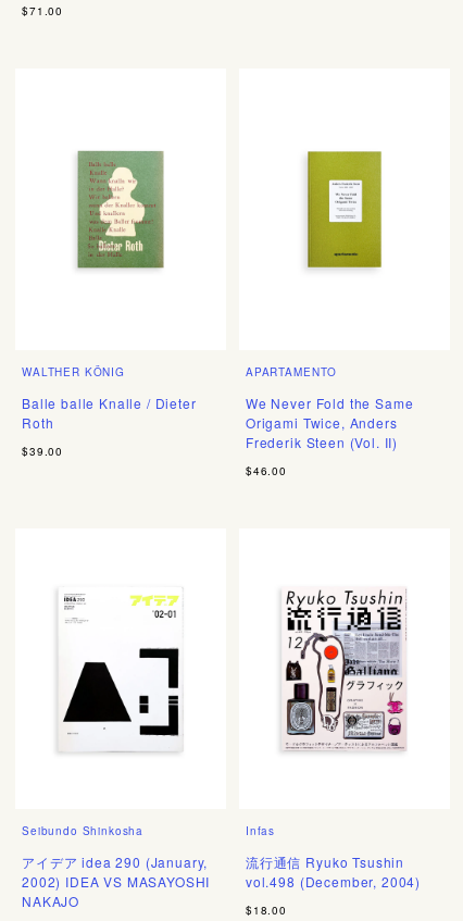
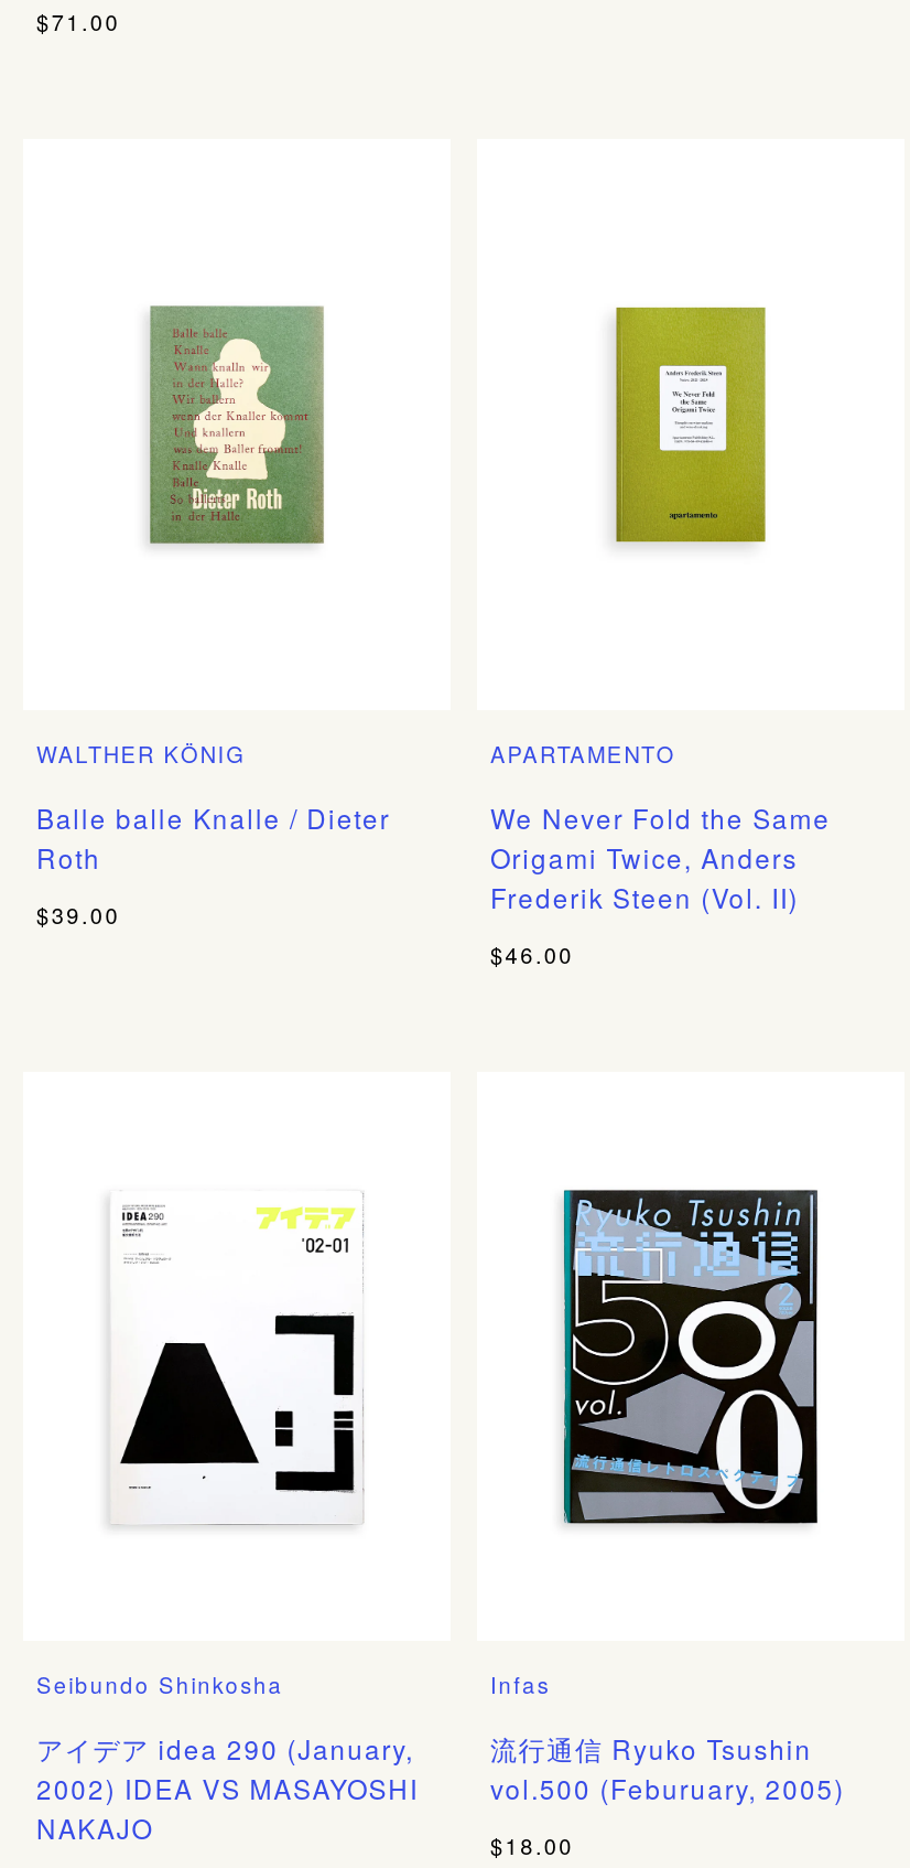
- [image]
+ [image]

- vol.498 (December, 2004)
+ vol.500 (Feburuary, 2005)
